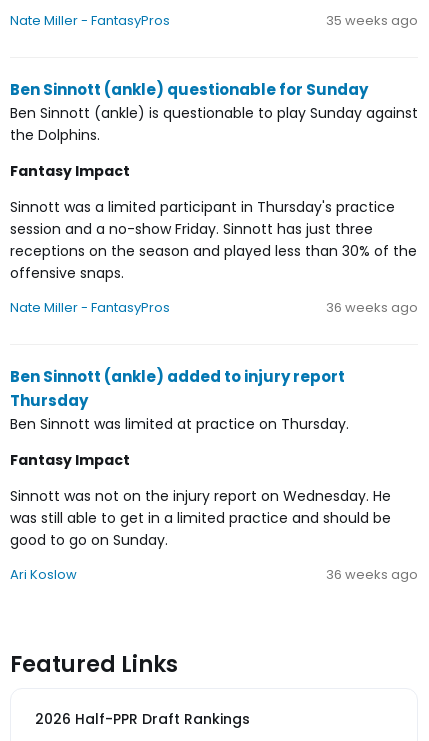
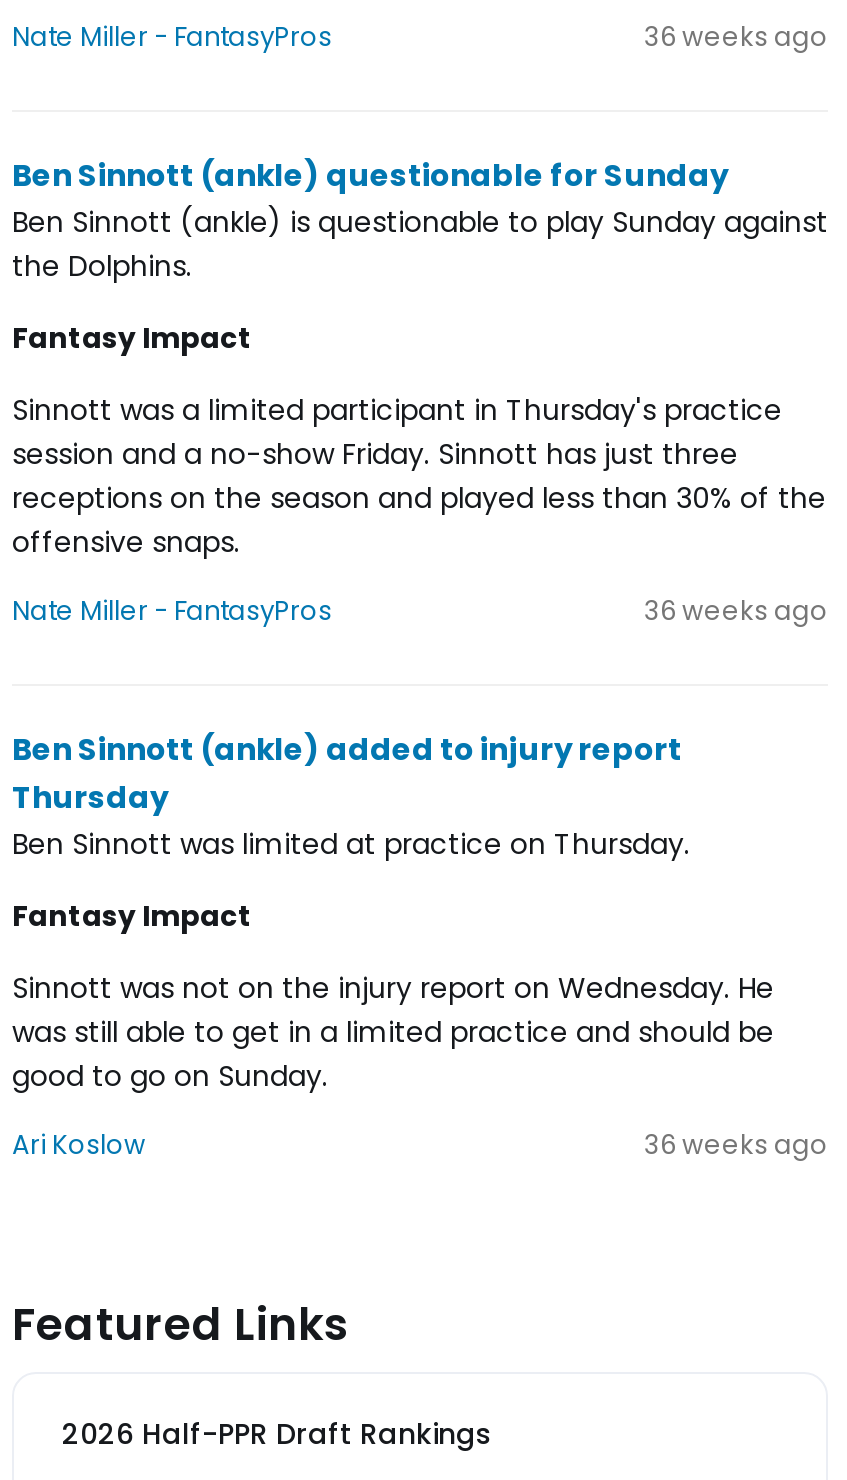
- 35 weeks ago
+ 36 weeks ago
